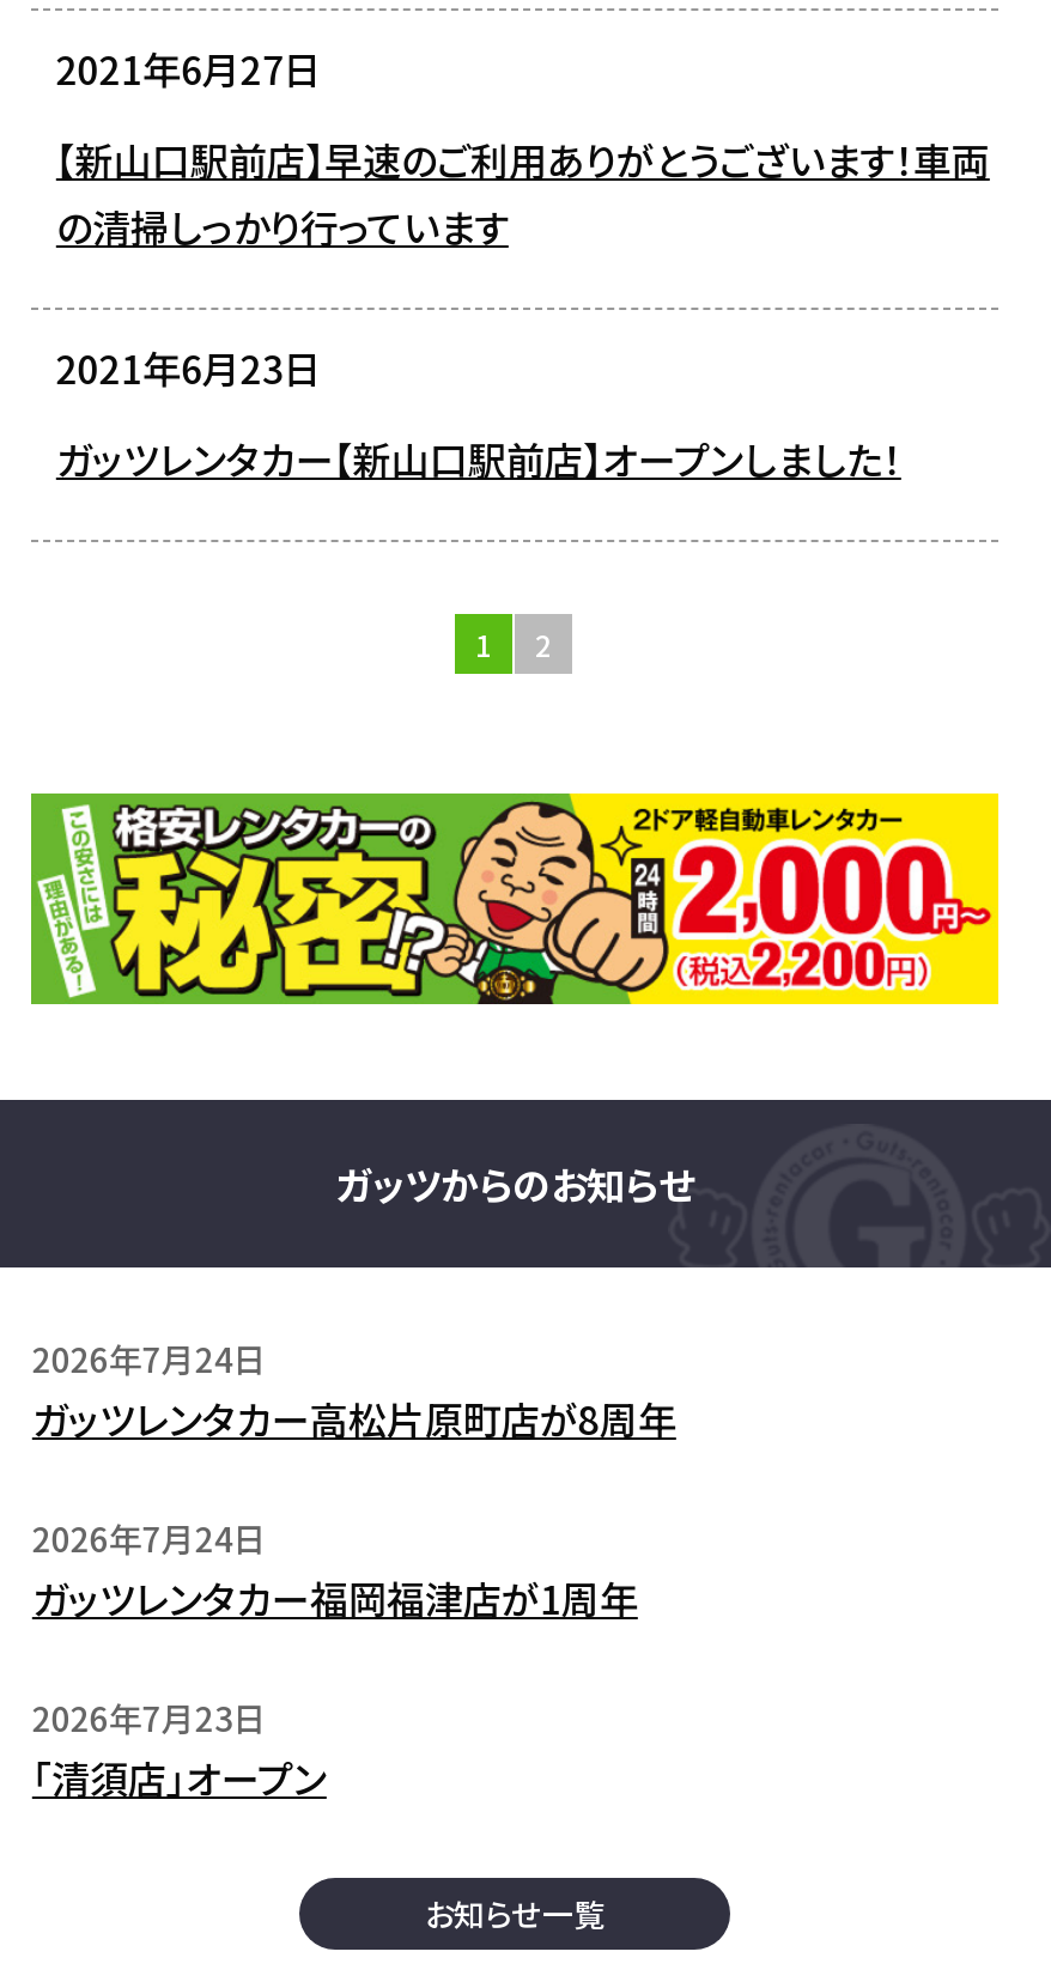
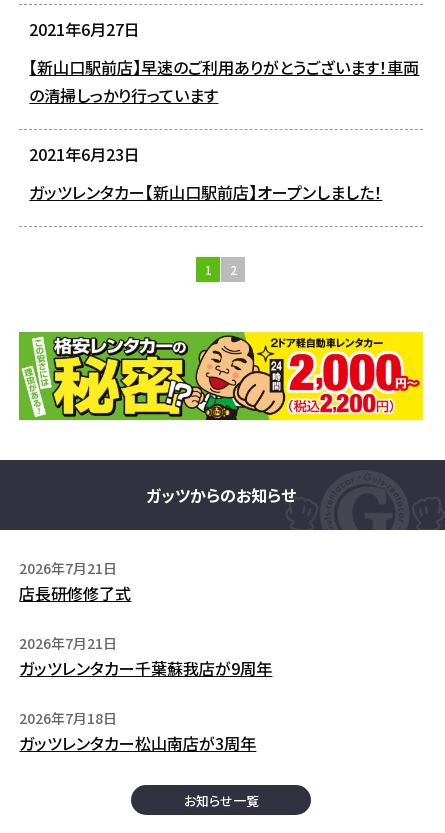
- 2026年7月24日
- ガッツレンタカー高松片原町店が8周年
+ 2026年7月21日
+ 店長研修修了式

- 2026年7月24日
- ガッツレンタカー福岡福津店が1周年
+ 2026年7月21日
+ ガッツレンタカー千葉蘇我店が9周年

- 2026年7月23日
- 「清須店」オープン
+ 2026年7月18日
+ ガッツレンタカー松山南店が3周年
